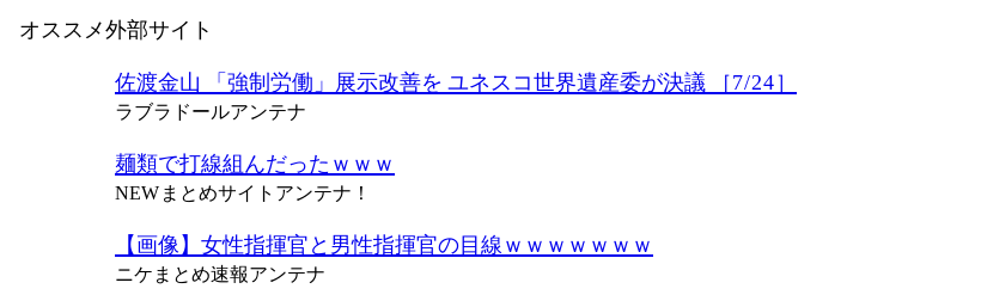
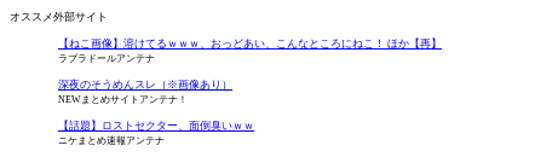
- 佐渡金山 「強制労働」展示改善を ユネスコ世界遺産委が決議 ［7/24］
+ 【ねこ画像】溶けてるｗｗｗ、おっどあい、こんなところにねこ！ ほか【再】

- 麺類で打線組んだったｗｗｗ
+ 深夜のそうめんスレ（※画像あり）

- 【画像】女性指揮官と男性指揮官の目線ｗｗｗｗｗｗｗ
+ 【話題】ロストセクター、面倒臭いｗｗ
